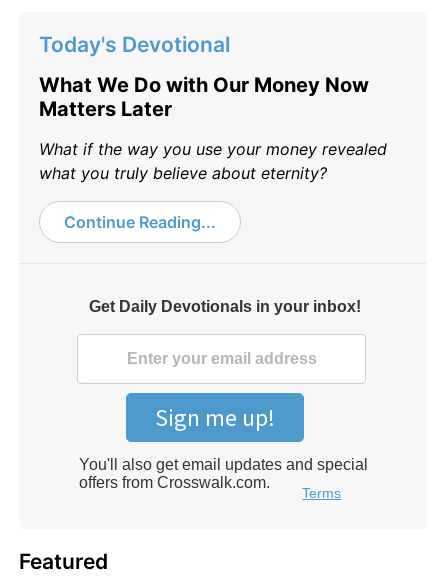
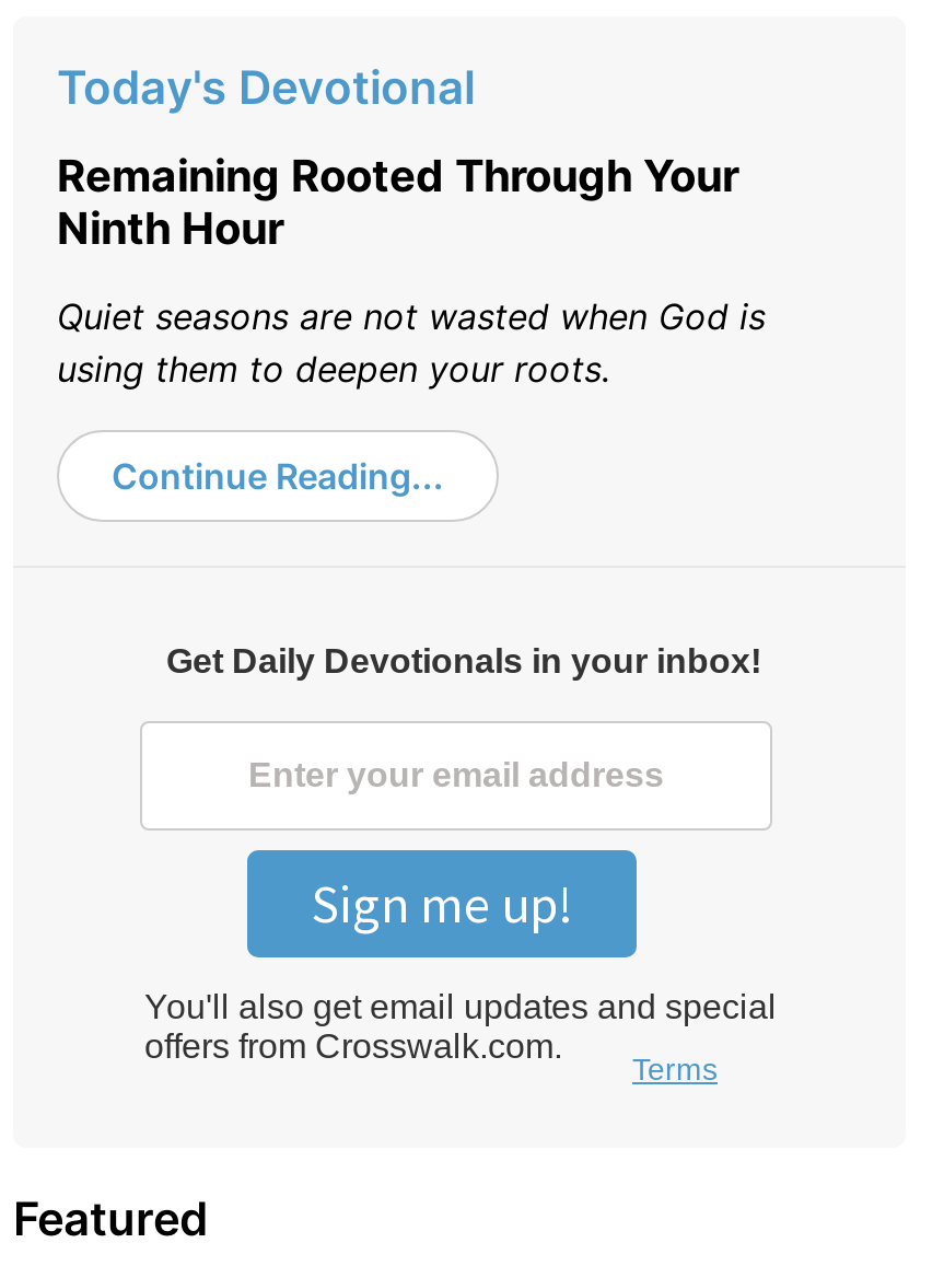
- What We Do with Our Money Now
- Matters Later
+ Remaining Rooted Through Your
+ Ninth Hour

- What if the way you use your money revealed
- what you truly believe about eternity?
+ Quiet seasons are not wasted when God is
+ using them to deepen your roots.
